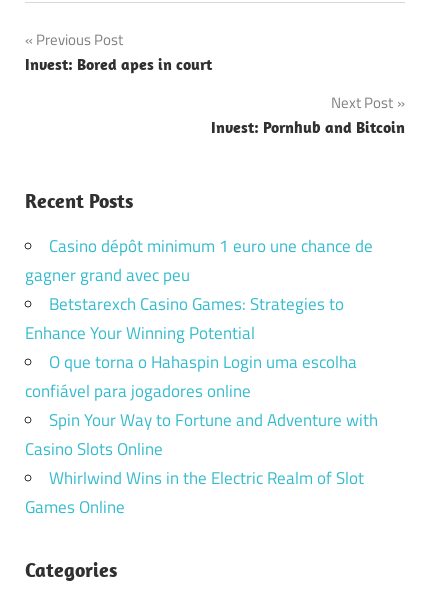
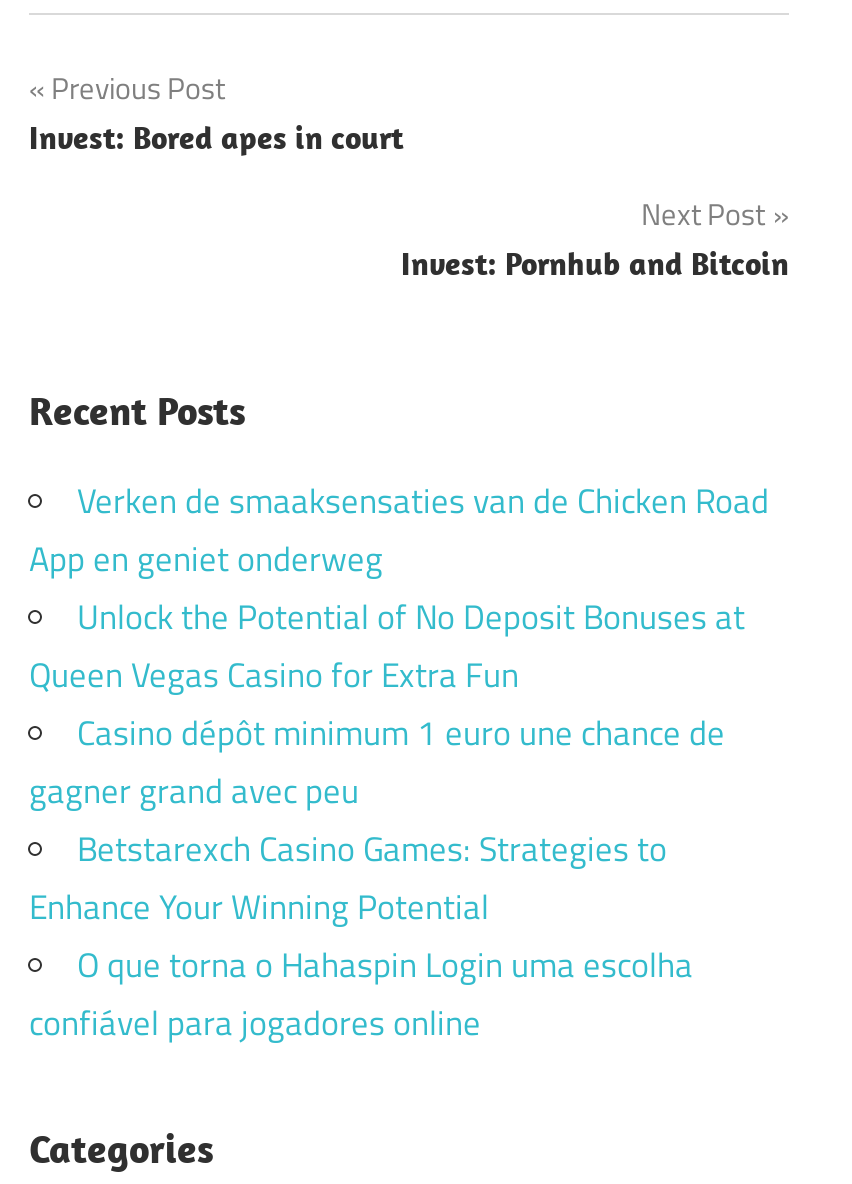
+ Verken de smaaksensaties van de Chicken Road
+ App en geniet onderweg
+ Unlock the Potential of No Deposit Bonuses at
+ Queen Vegas Casino for Extra Fun

moved down: Casino dépôt minimum 1 euro une chance de | gagner grand avec peu | Betstarexch Casino Games: Strategies to | Enhance Your Winning Potential | O que torna o Hahaspin Login uma escolha | confiável para jogadores online

- Spin Your Way to Fortune and Adventure with
- Casino Slots Online
- Whirlwind Wins in the Electric Realm of Slot
- Games Online
